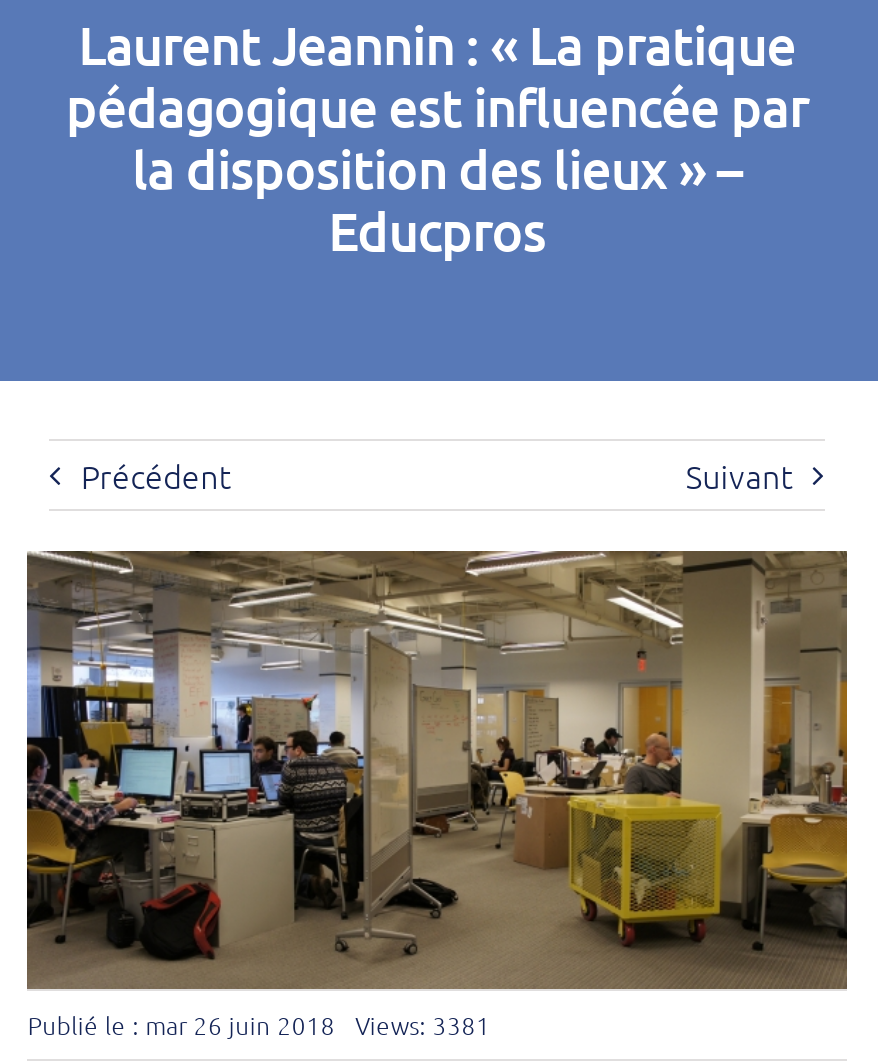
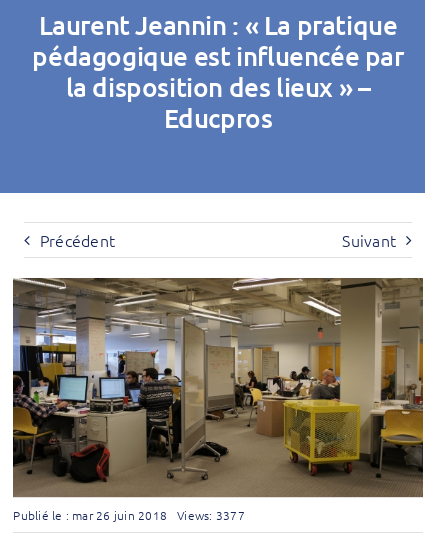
- Publié le : mar 26 juin 2018 Views: 3381
+ Publié le : mar 26 juin 2018 Views: 3377
